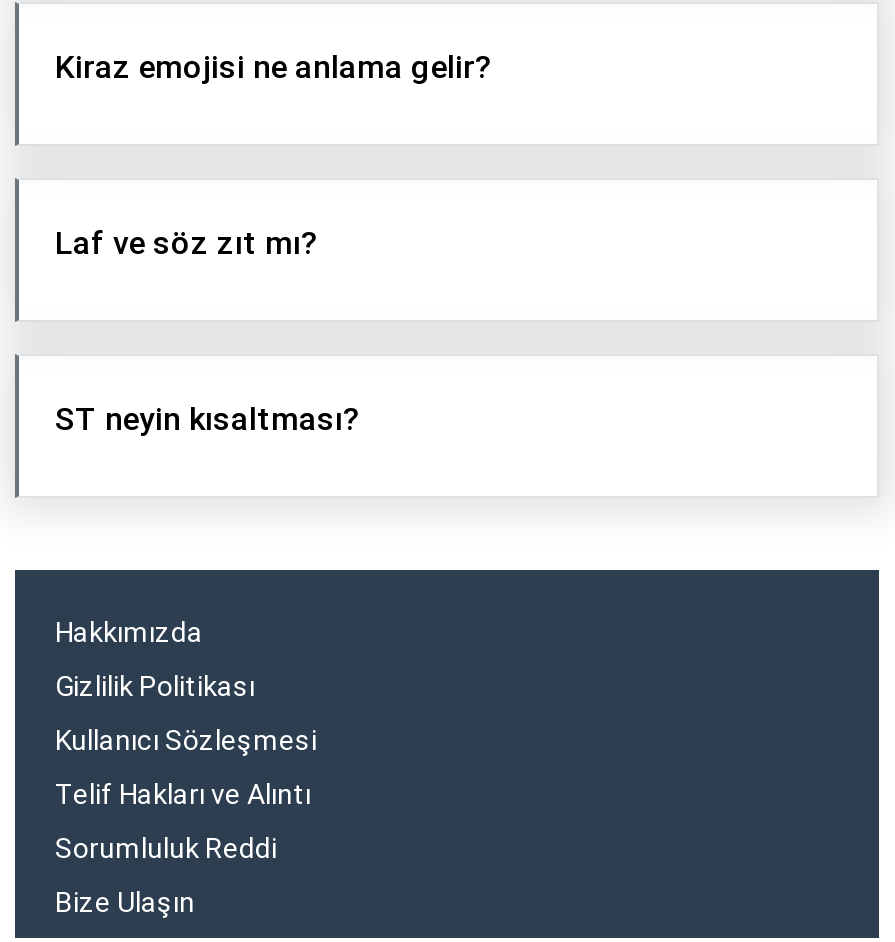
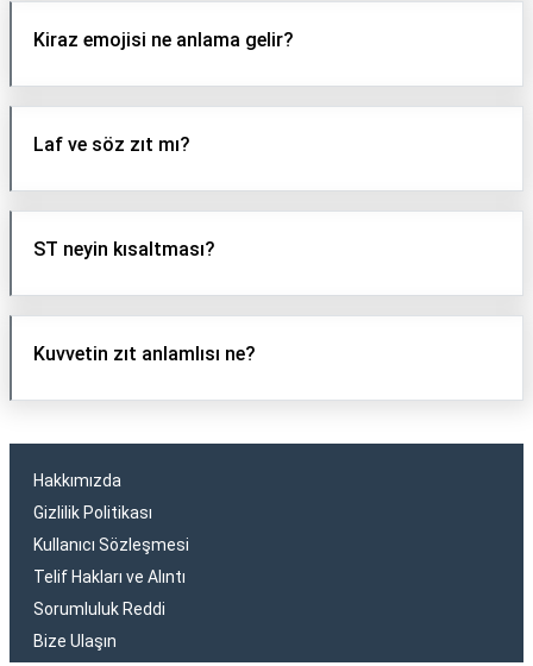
+ Kuvvetin zıt anlamlısı ne?
